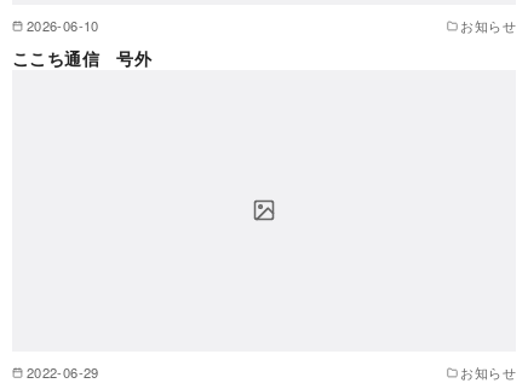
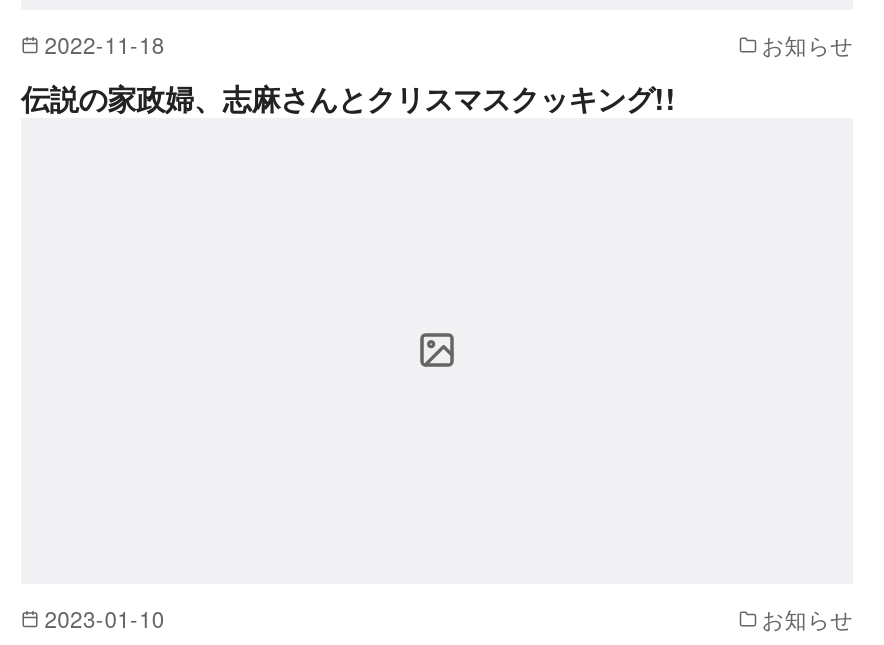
- 2026-06-10
+ 2022-11-18

- ここち通信 号外
+ 伝説の家政婦、志麻さんとクリスマスクッキング!!

- 2022-06-29
+ 2023-01-10
